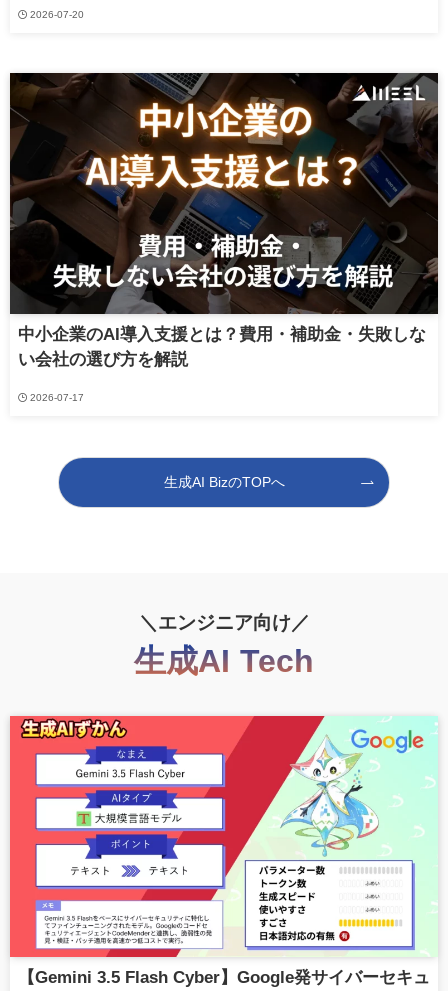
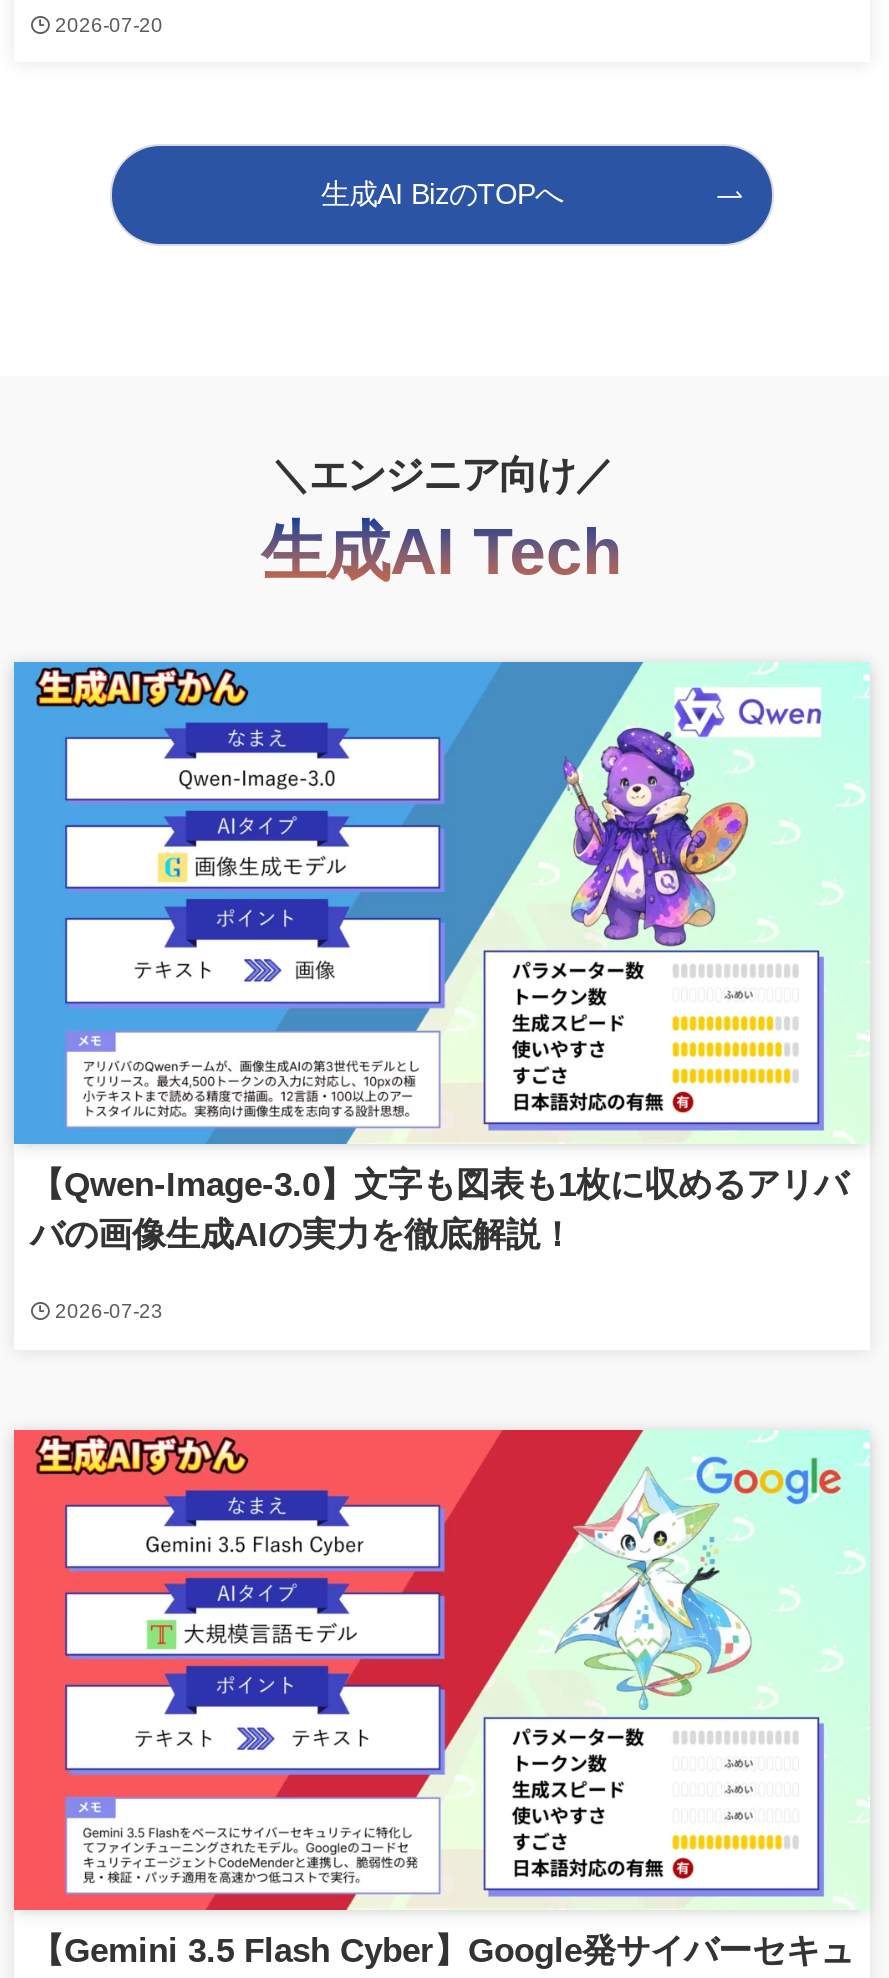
- [image]
- 中小企業のAI導入支援とは？費用・補助金・失敗しな
- い会社の選び方を解説
- 2026-07-17

moved up: 生成AI BizのTOPへ | ＼エンジニア向け／ | 生成AI Tech

+ [image]
+ 【Qwen-Image-3.0】文字も図表も1枚に収めるアリバ
+ バの画像生成AIの実力を徹底解説！
+ 2026-07-23
